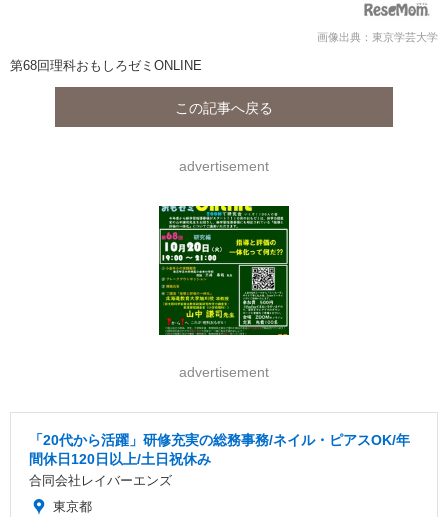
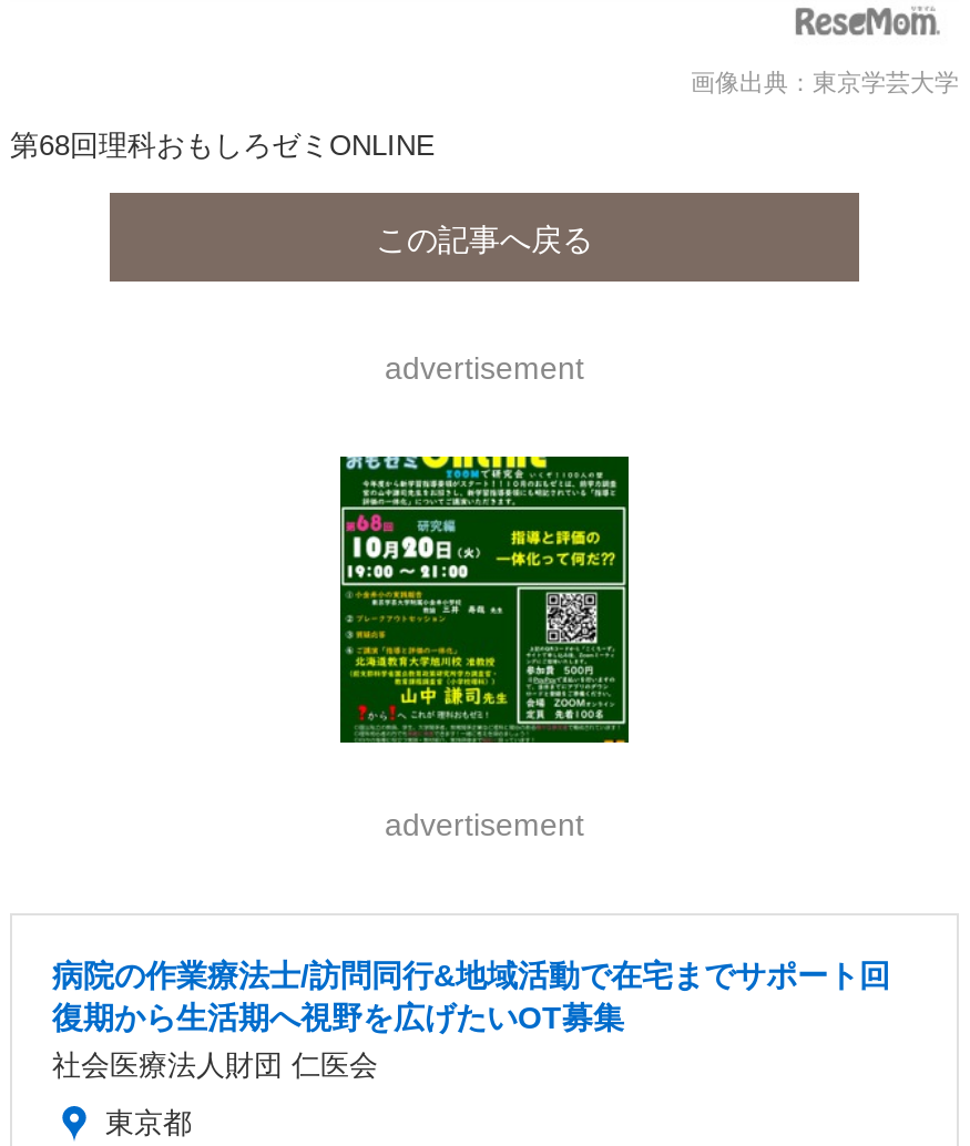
- 「20代から活躍」研修充実の総務事務/ネイル・ピアスOK/年
- 間休日120日以上/土日祝休み
- 合同会社レイバーエンズ
+ 病院の作業療法士/訪問同行&地域活動で在宅までサポート回
+ 復期から生活期へ視野を広げたいOT募集
+ 社会医療法人財団 仁医会
